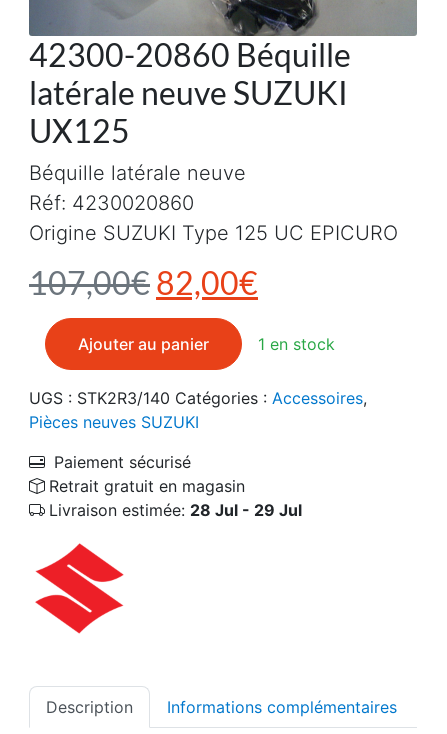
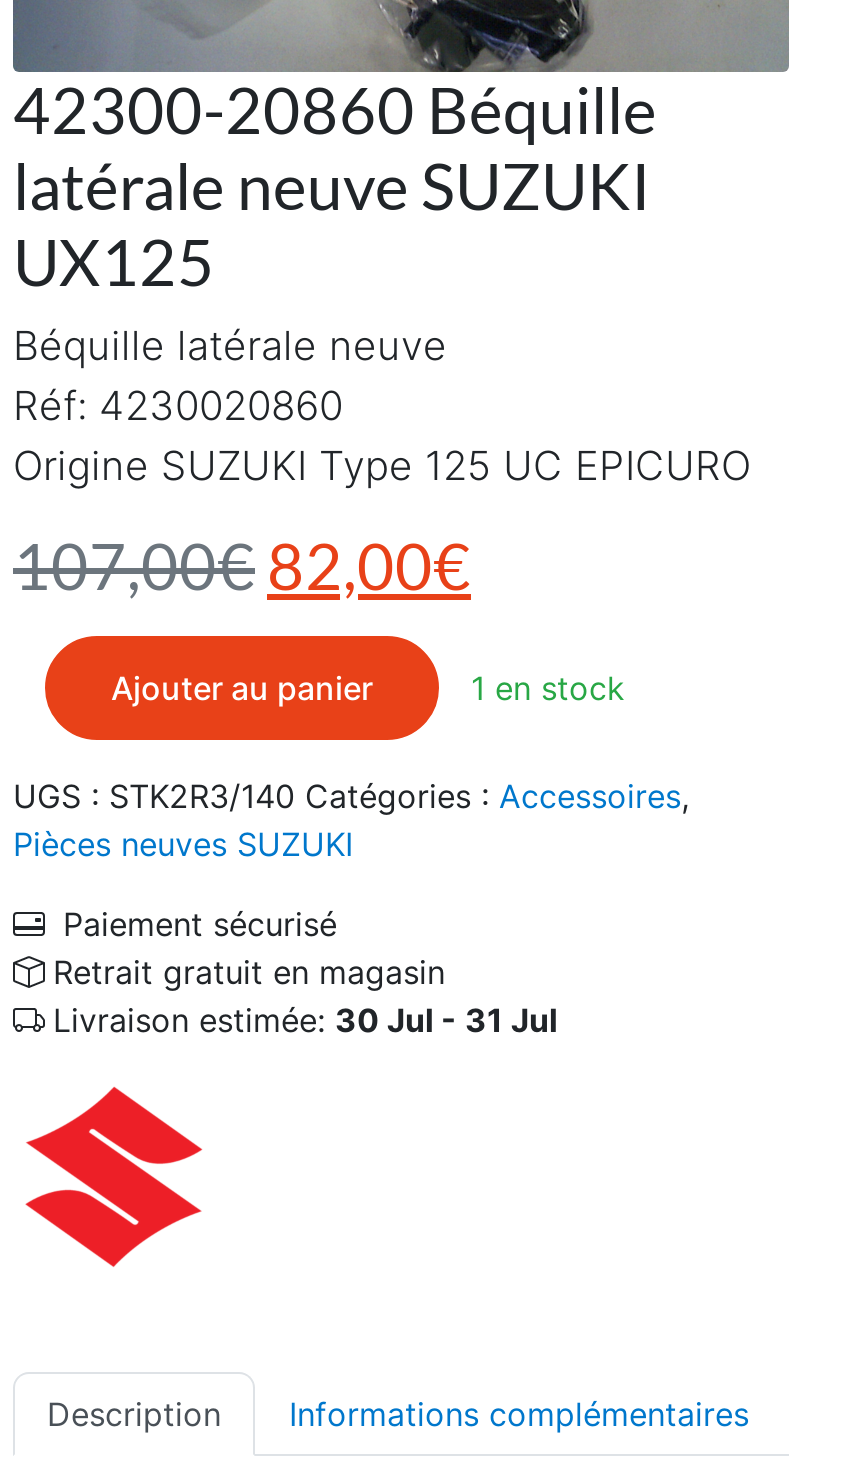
- Livraison estimée: 28 Jul - 29 Jul
+ Livraison estimée: 30 Jul - 31 Jul
